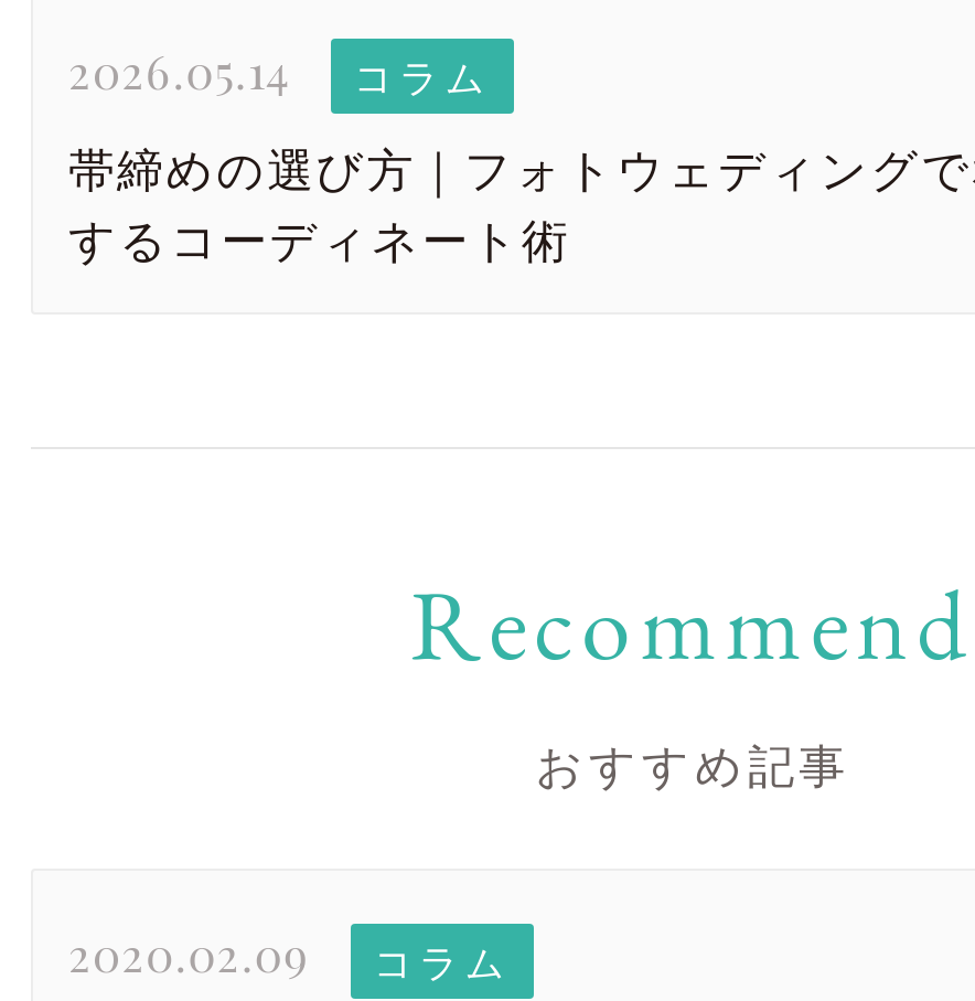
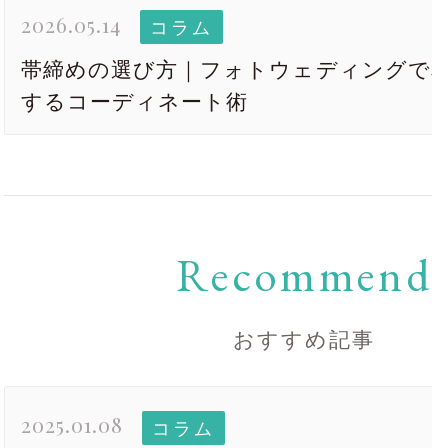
- 2020.02.09 コラム
+ 2025.01.08 コラム
